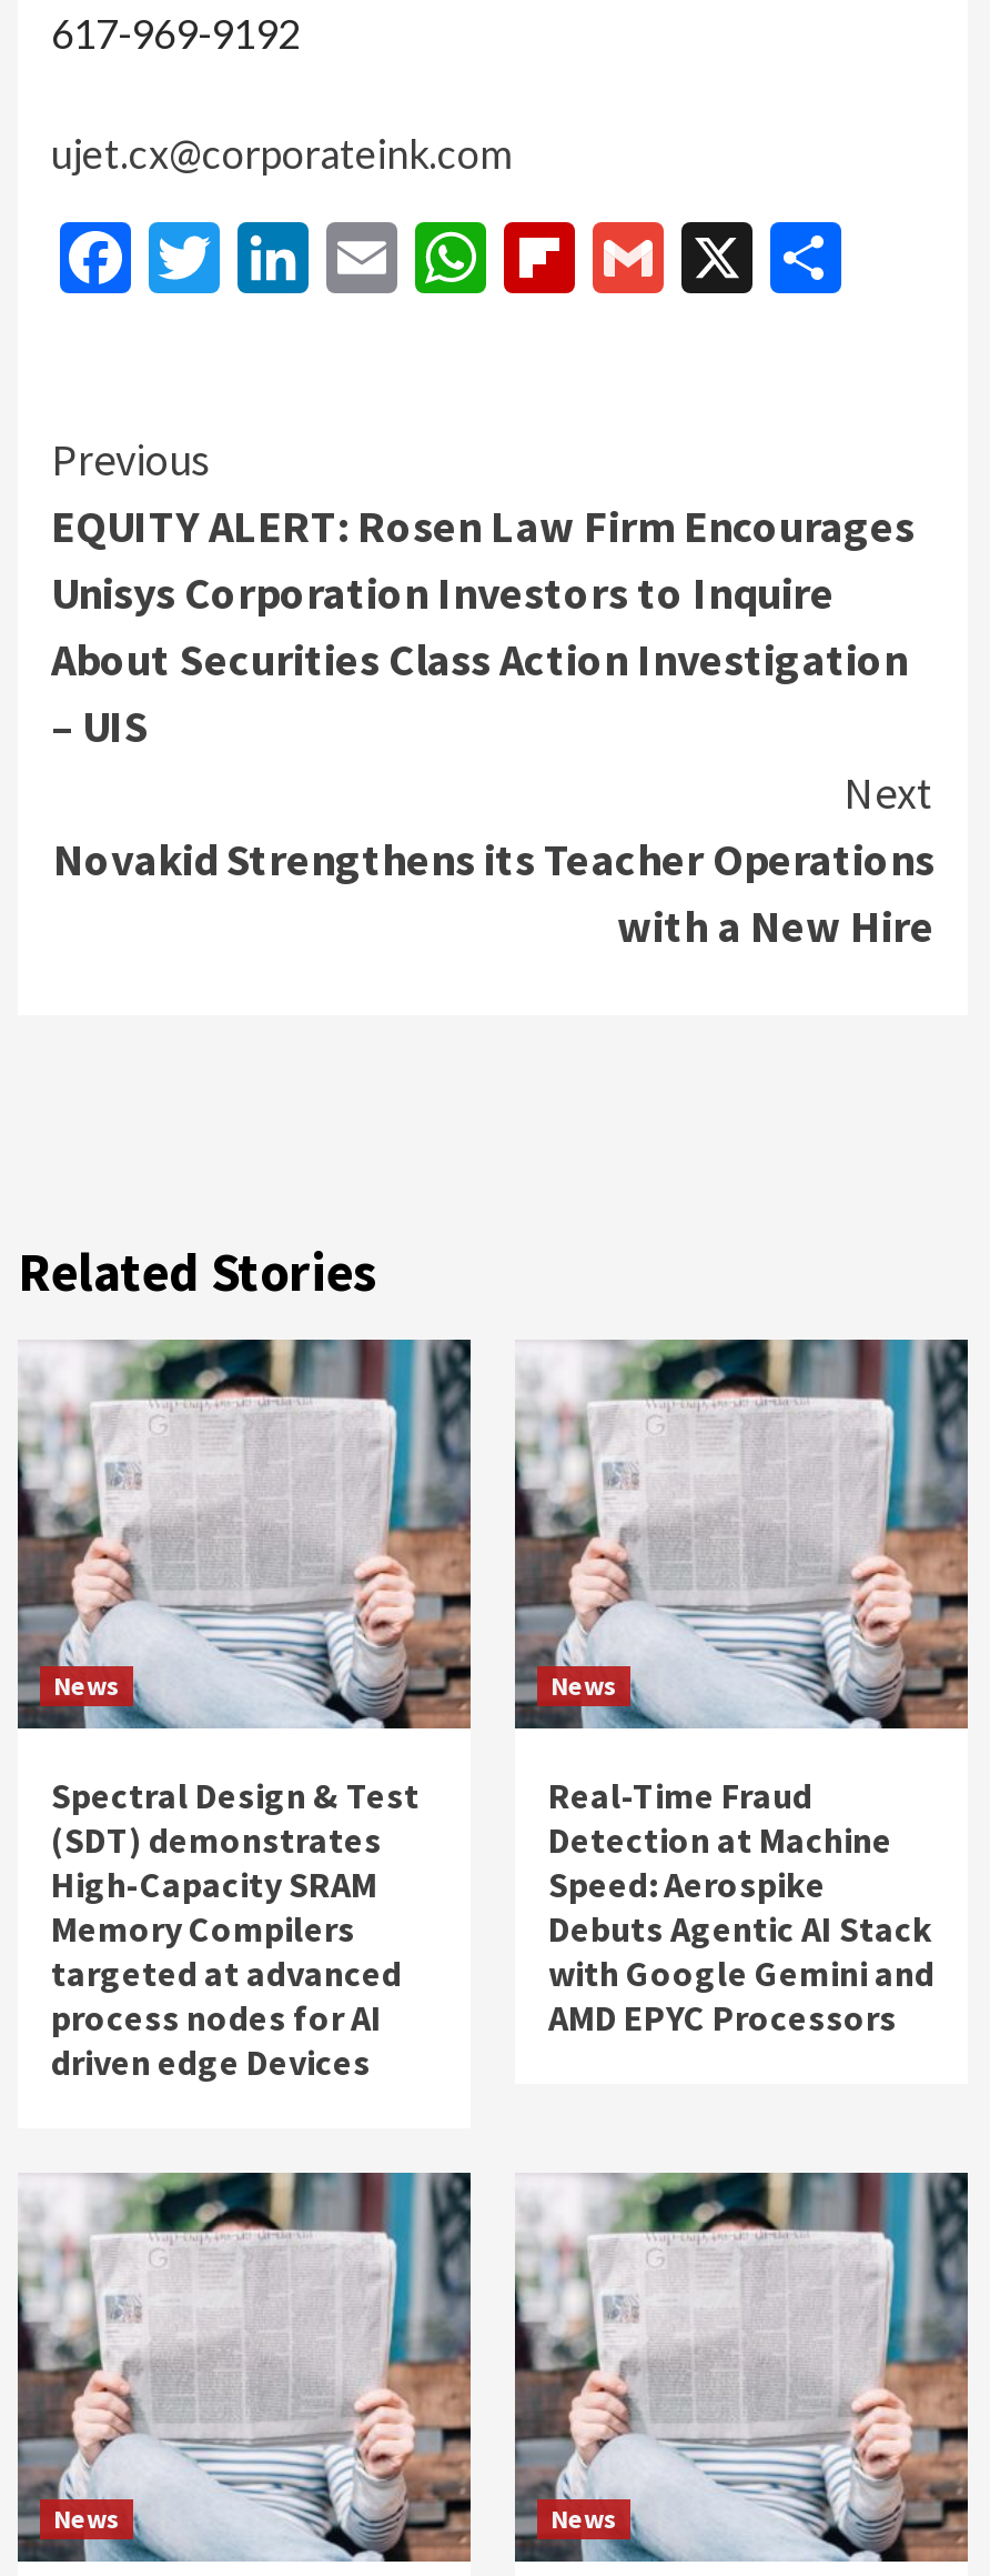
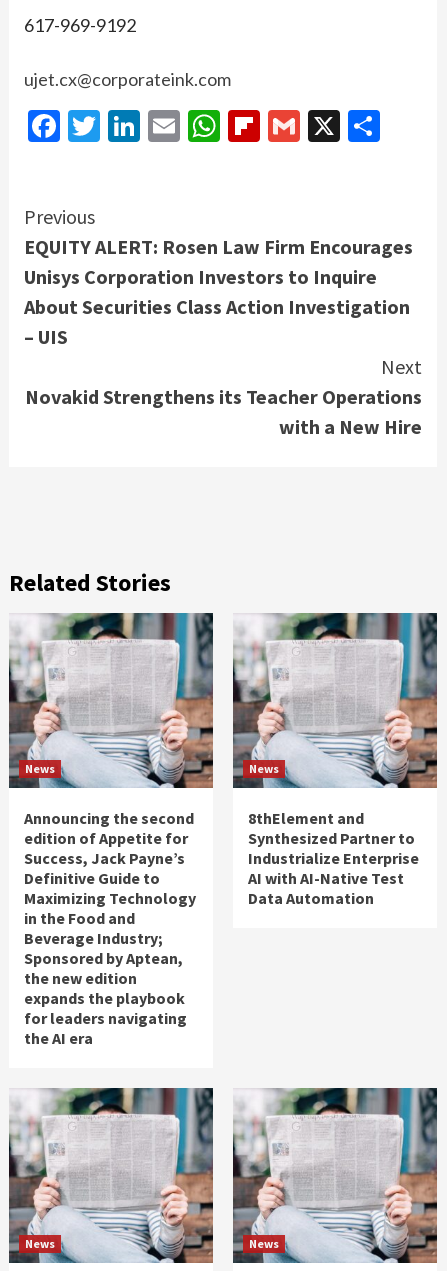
- Spectral Design & Test
- (SDT) demonstrates
- High-Capacity SRAM
- Memory Compilers
- targeted at advanced
- process nodes for AI
- driven edge Devices
+ Announcing the second
+ edition of Appetite for
+ Success, Jack Payne’s
+ Definitive Guide to
+ Maximizing Technology
+ in the Food and
+ Beverage Industry;
+ Sponsored by Aptean,
+ the new edition
+ expands the playbook
+ for leaders navigating
+ the AI era

- Real-Time Fraud
- Detection at Machine
- Speed: Aerospike
- Debuts Agentic AI Stack
- with Google Gemini and
- AMD EPYC Processors
+ 8thElement and
+ Synthesized Partner to
+ Industrialize Enterprise
+ AI with AI-Native Test
+ Data Automation
